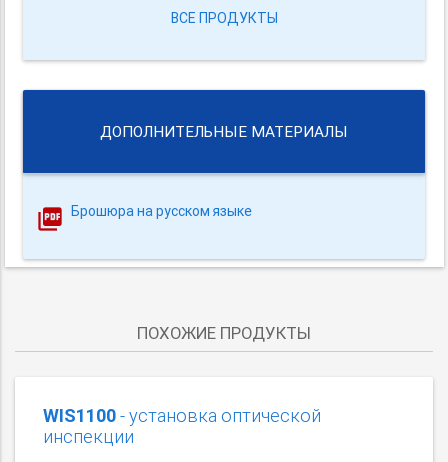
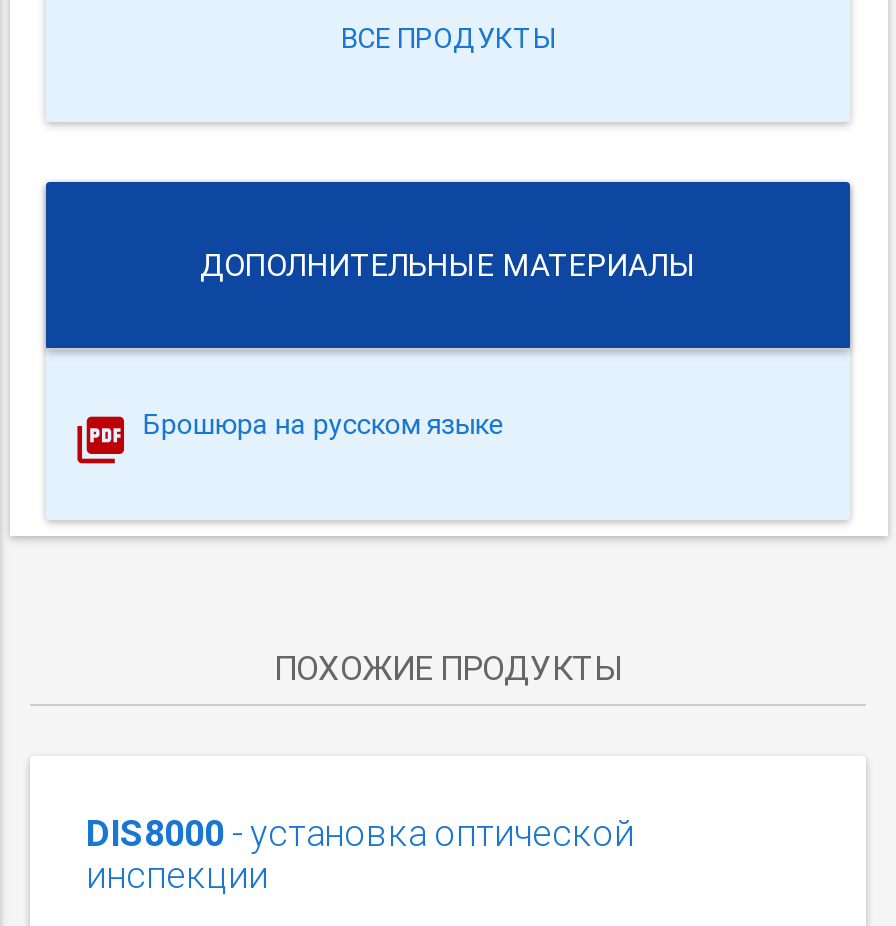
- WIS1100 - установка оптической
+ DIS8000 - установка оптической
